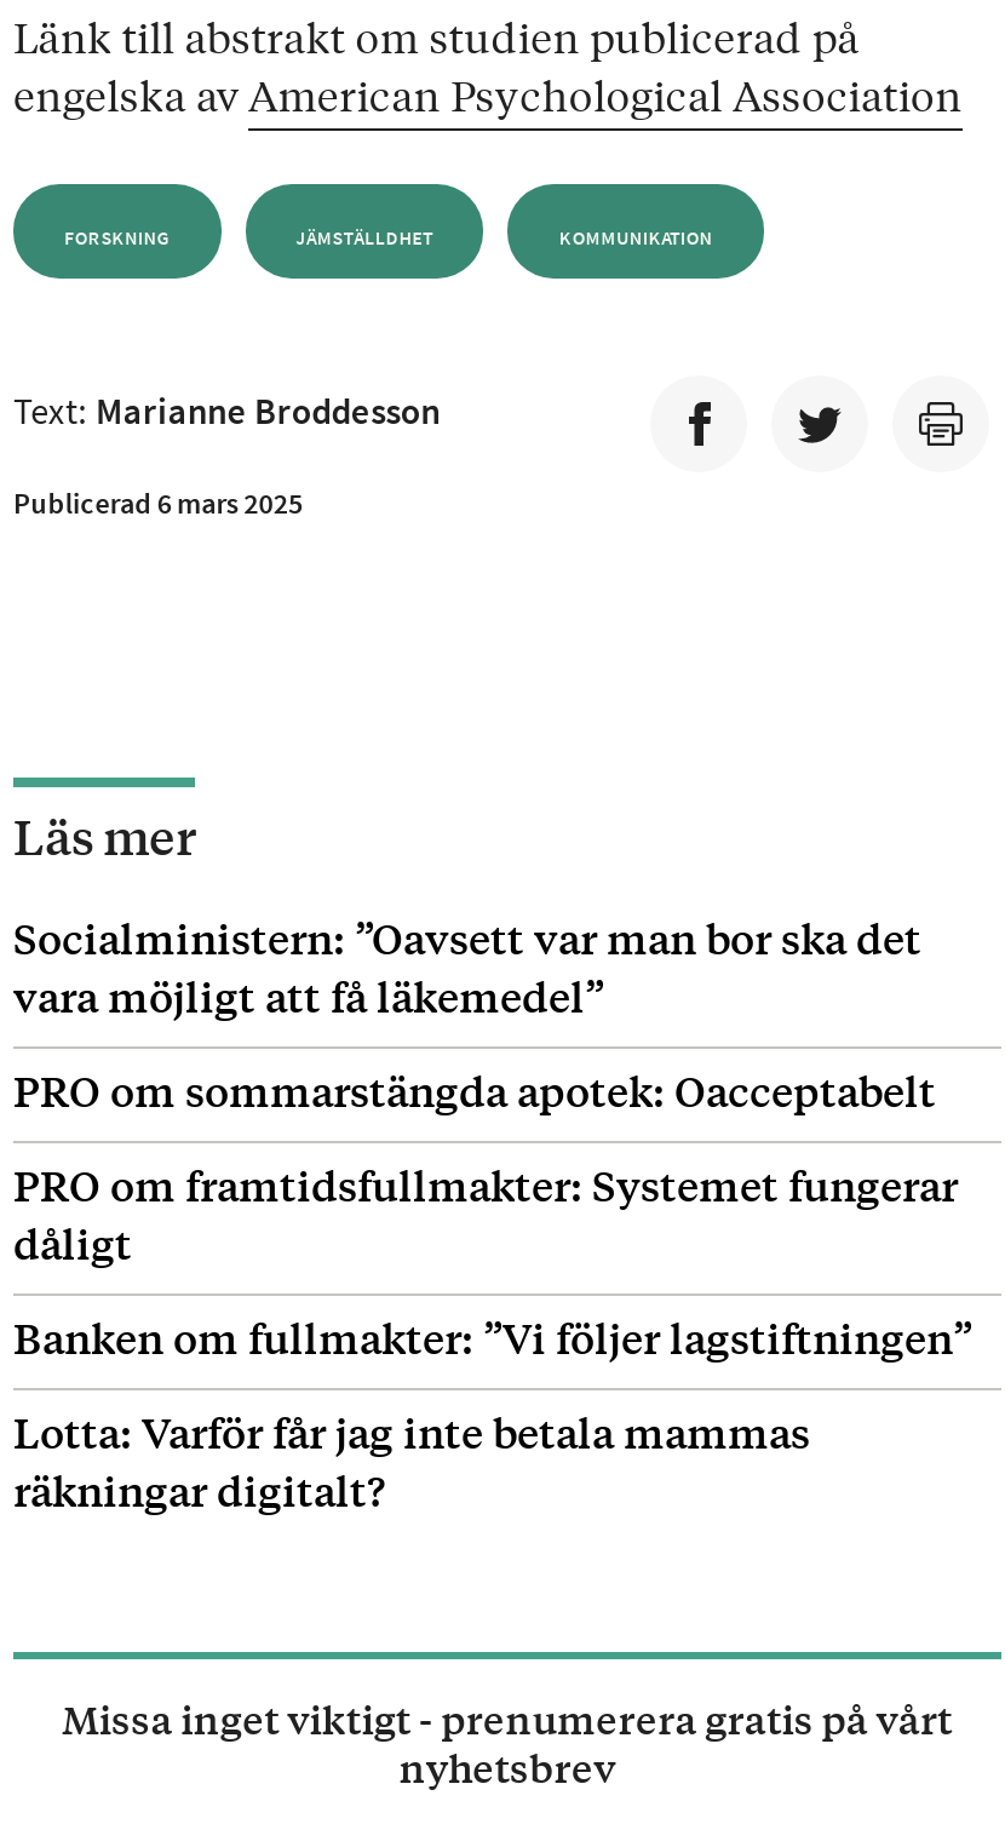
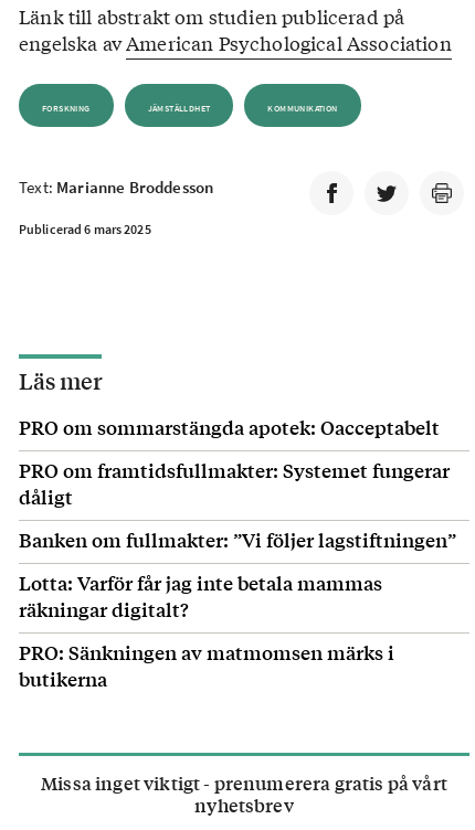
- Socialministern: ”Oavsett var man bor ska det
- vara möjligt att få läkemedel”

moved up: PRO om sommarstängda apotek: Oacceptabelt | PRO om framtidsfullmakter: Systemet fungerar | dåligt | Banken om fullmakter: ”Vi följer lagstiftningen” | Lotta: Varför får jag inte betala mammas | räkningar digitalt?

+ PRO: Sänkningen av matmomsen märks i
+ butikerna
